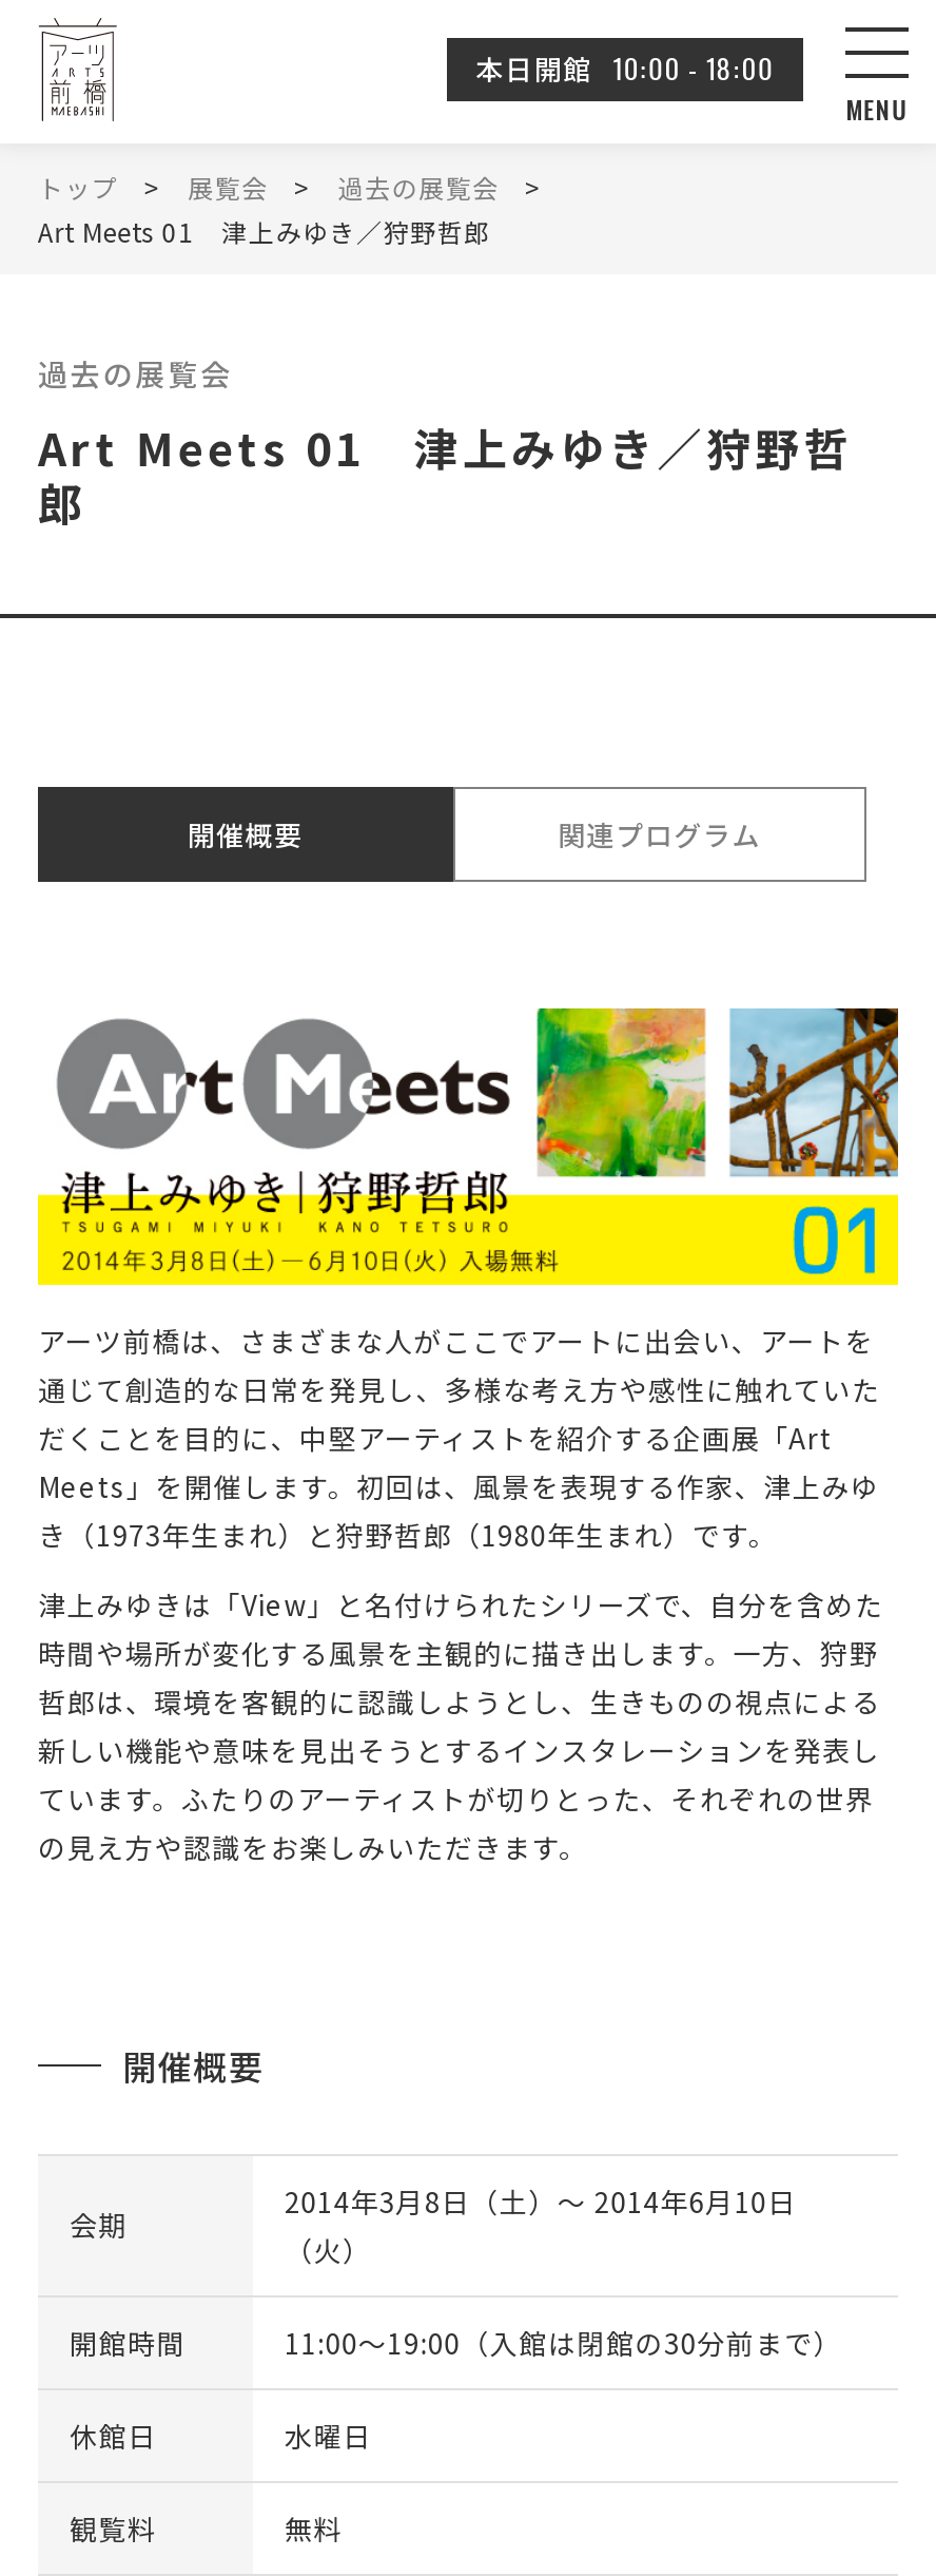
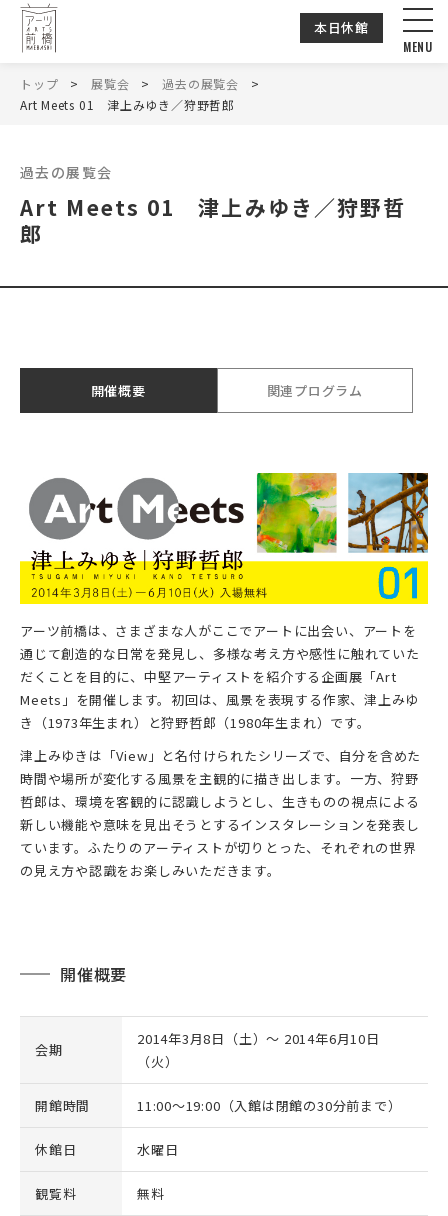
- 本日開館 10:00 - 18:00
+ 本日休館
